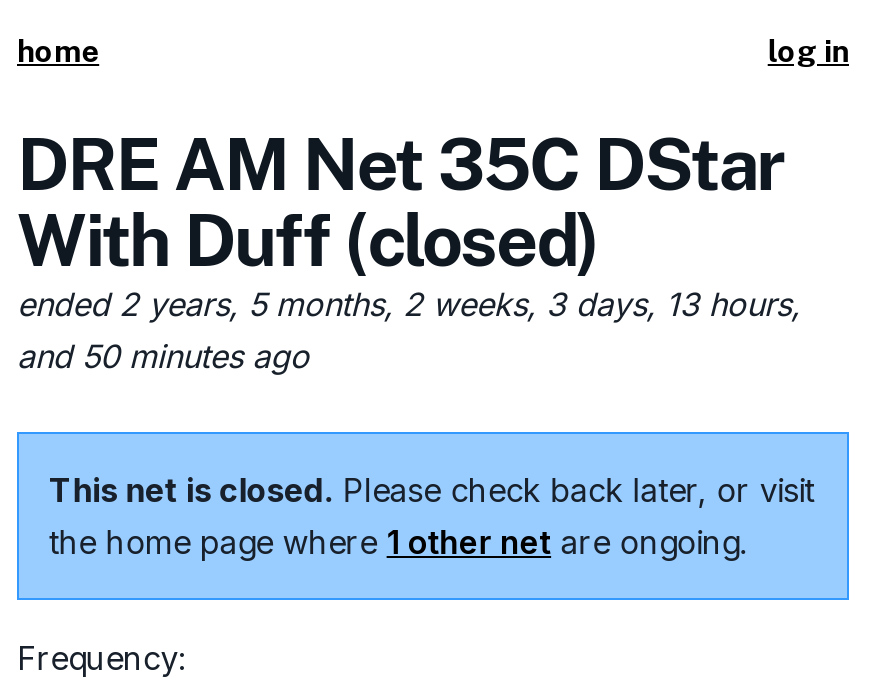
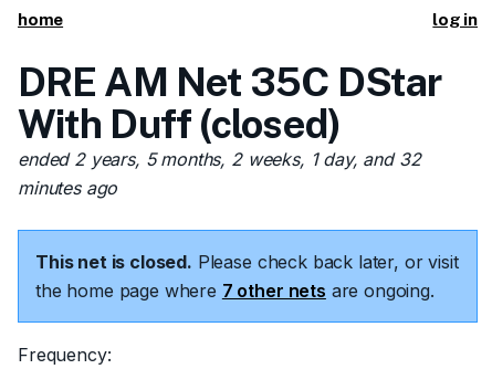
- ended 2 years, 5 months, 2 weeks, 3 days, 13 hours,
- and 50 minutes ago
+ ended 2 years, 5 months, 2 weeks, 1 day, and 32
+ minutes ago

- the home page where 1 other net are ongoing.
+ the home page where 7 other nets are ongoing.
